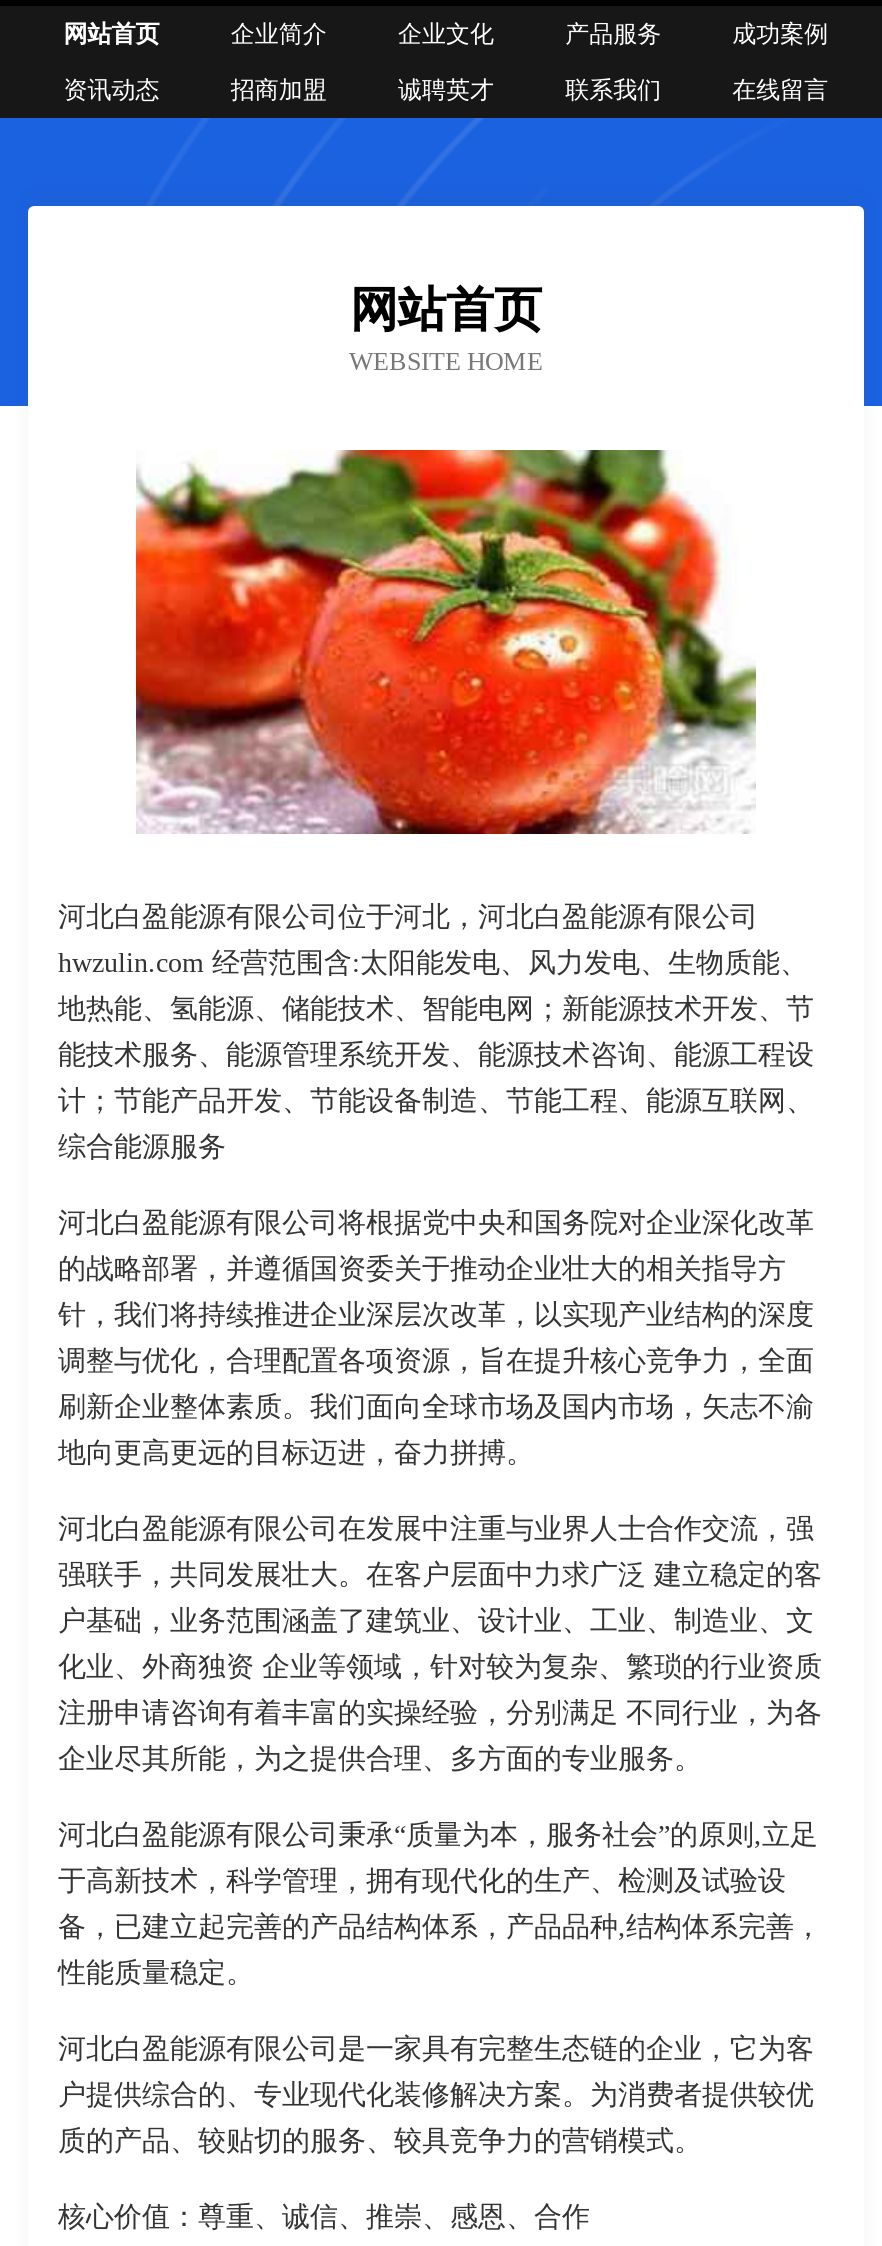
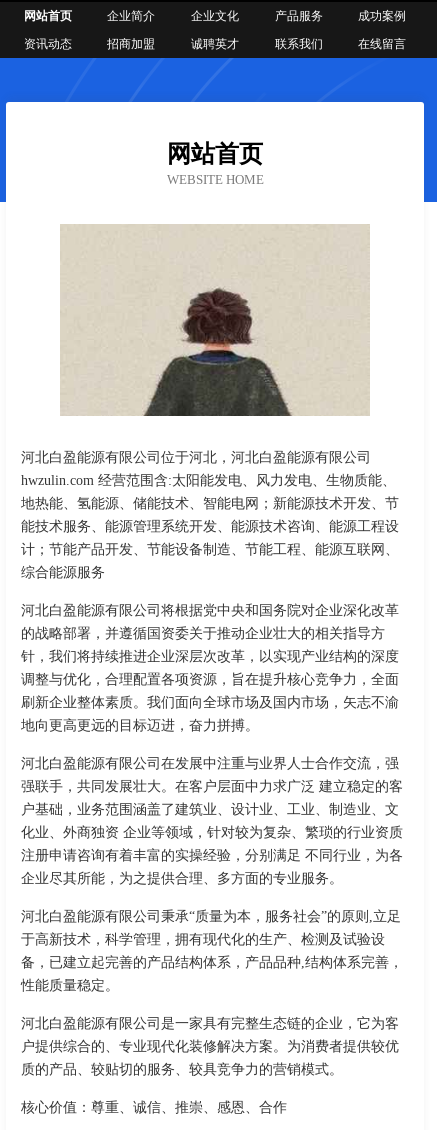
- [image]
+ [image]
